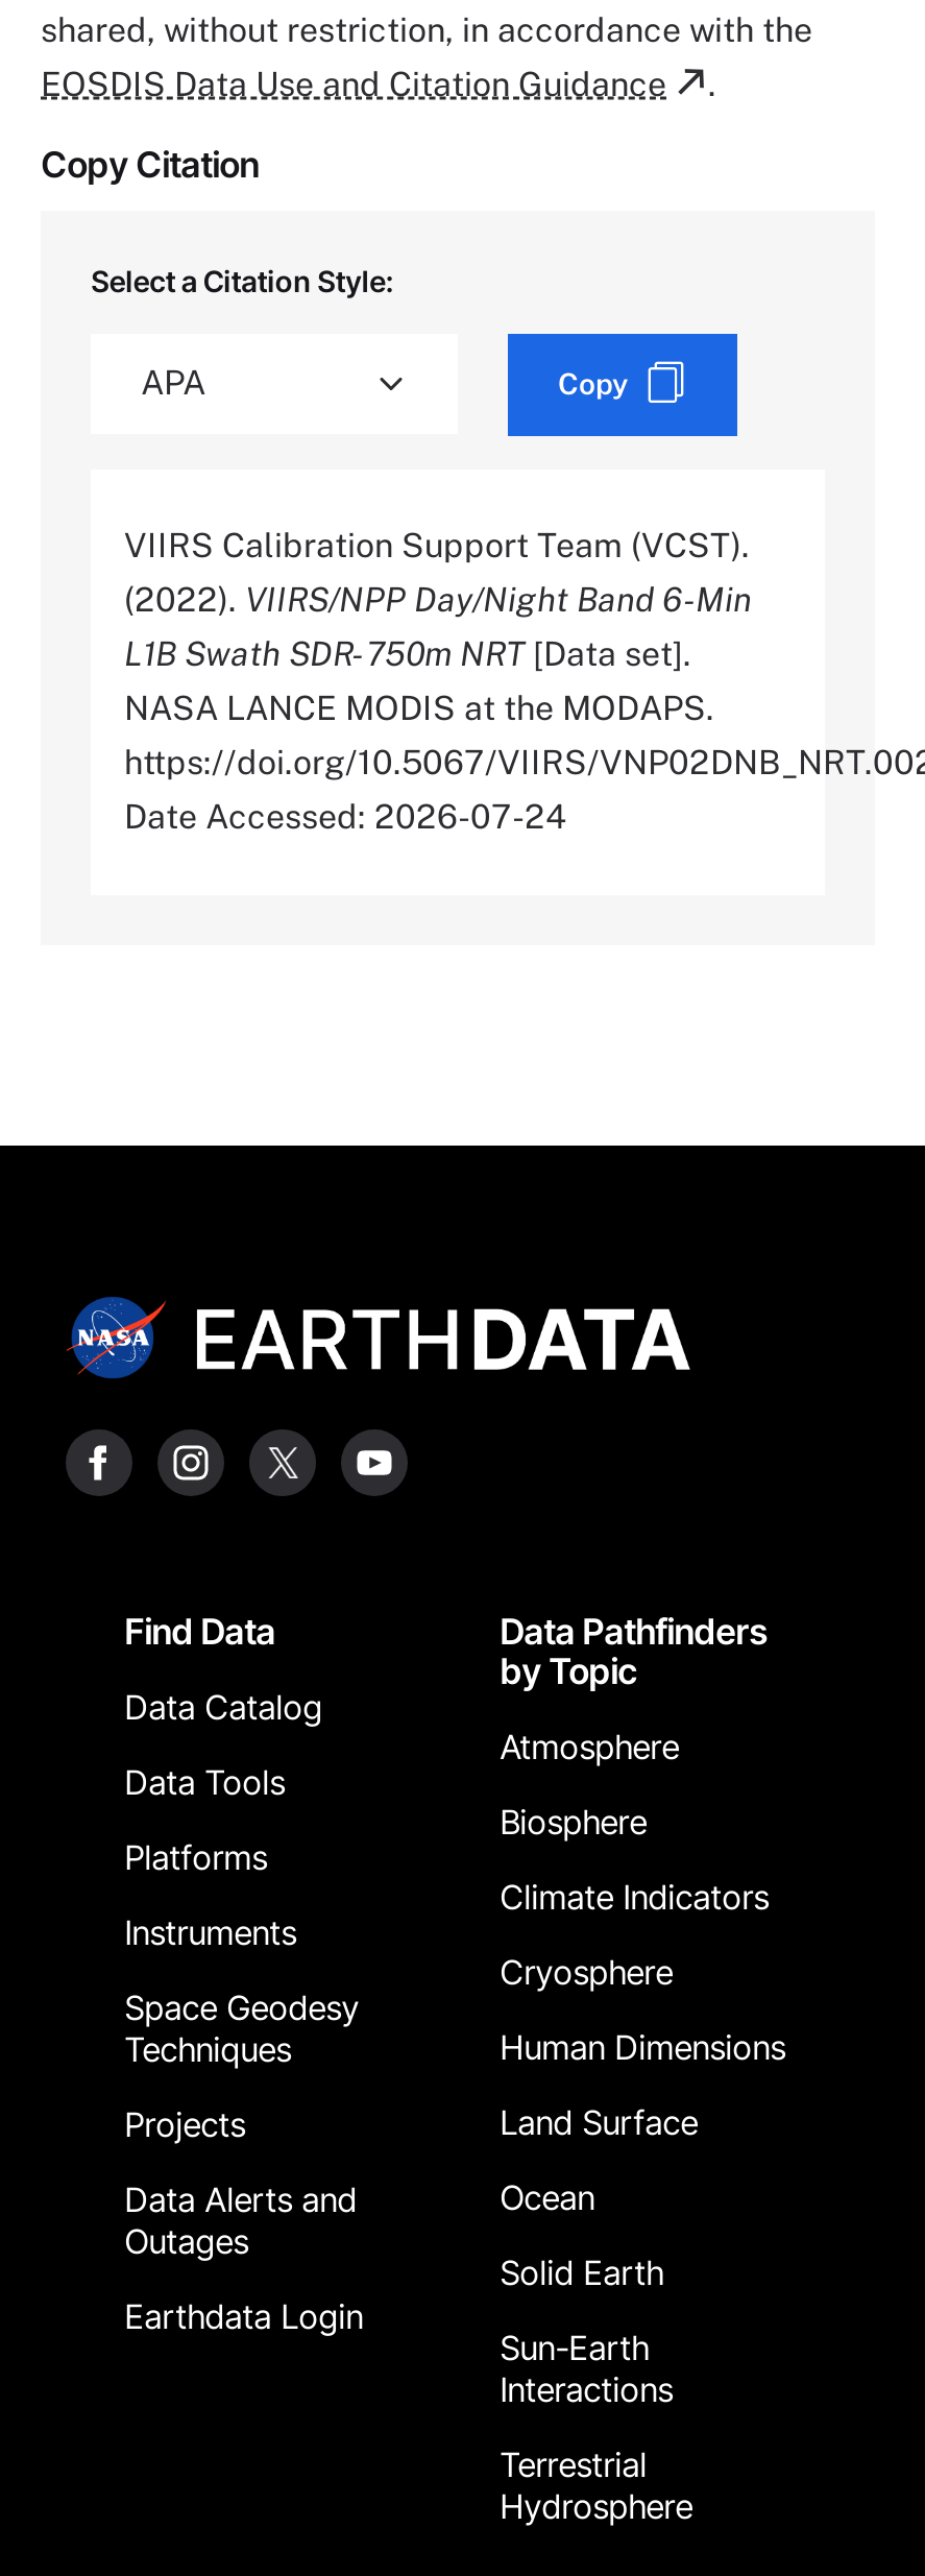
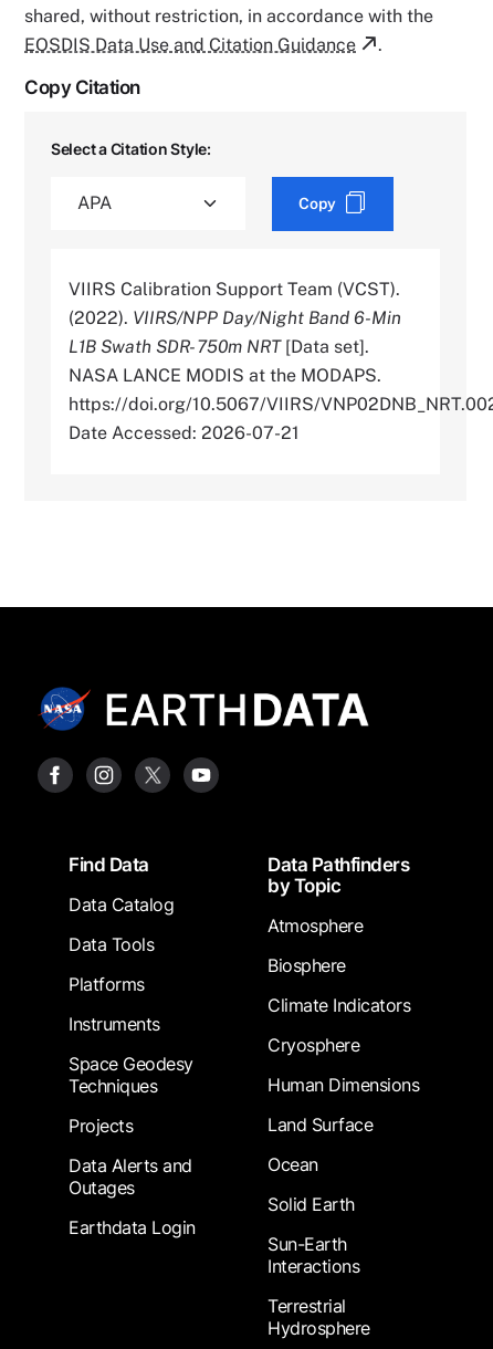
- Date Accessed: 2026-07-24
+ Date Accessed: 2026-07-21
